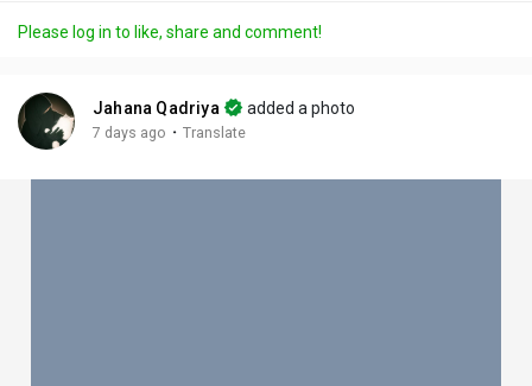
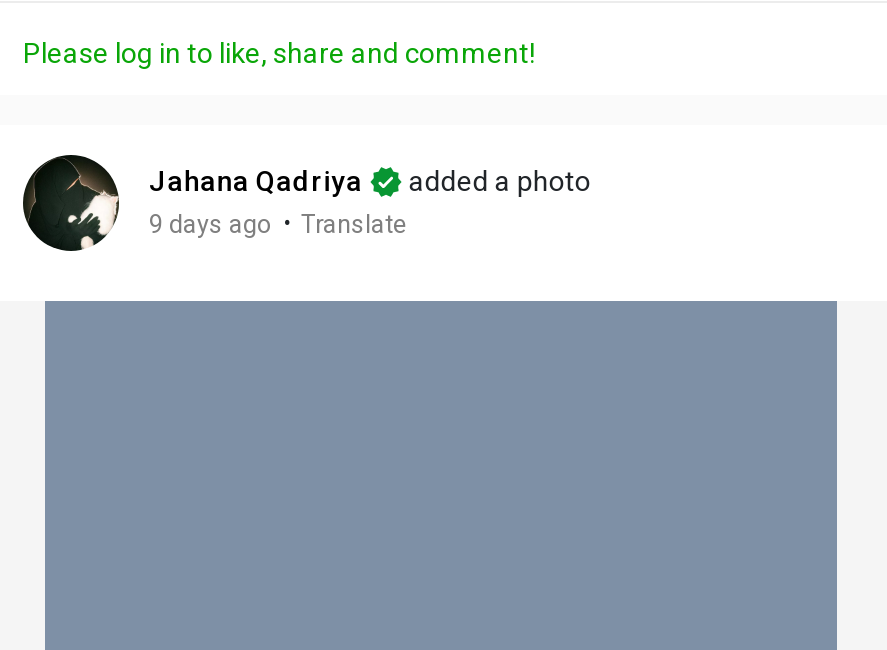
- 7 days ago · Translate
+ 9 days ago · Translate
